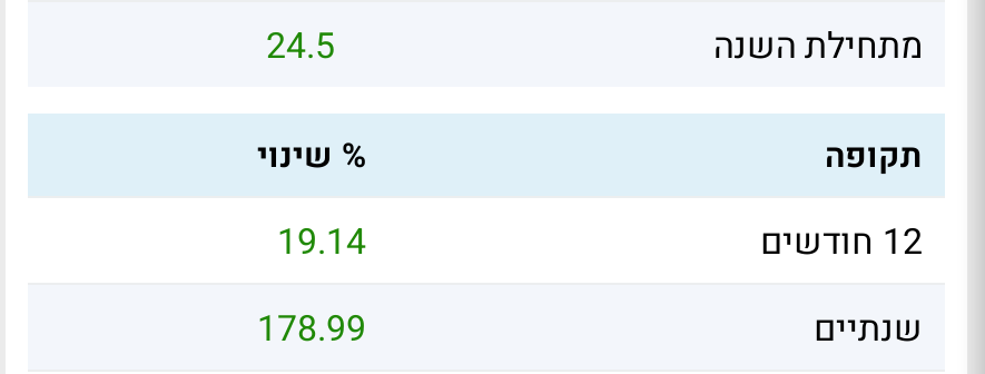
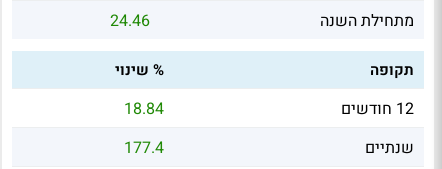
- 24.5
+ 24.46

- 19.14
+ 18.84

- 178.99
+ 177.4
